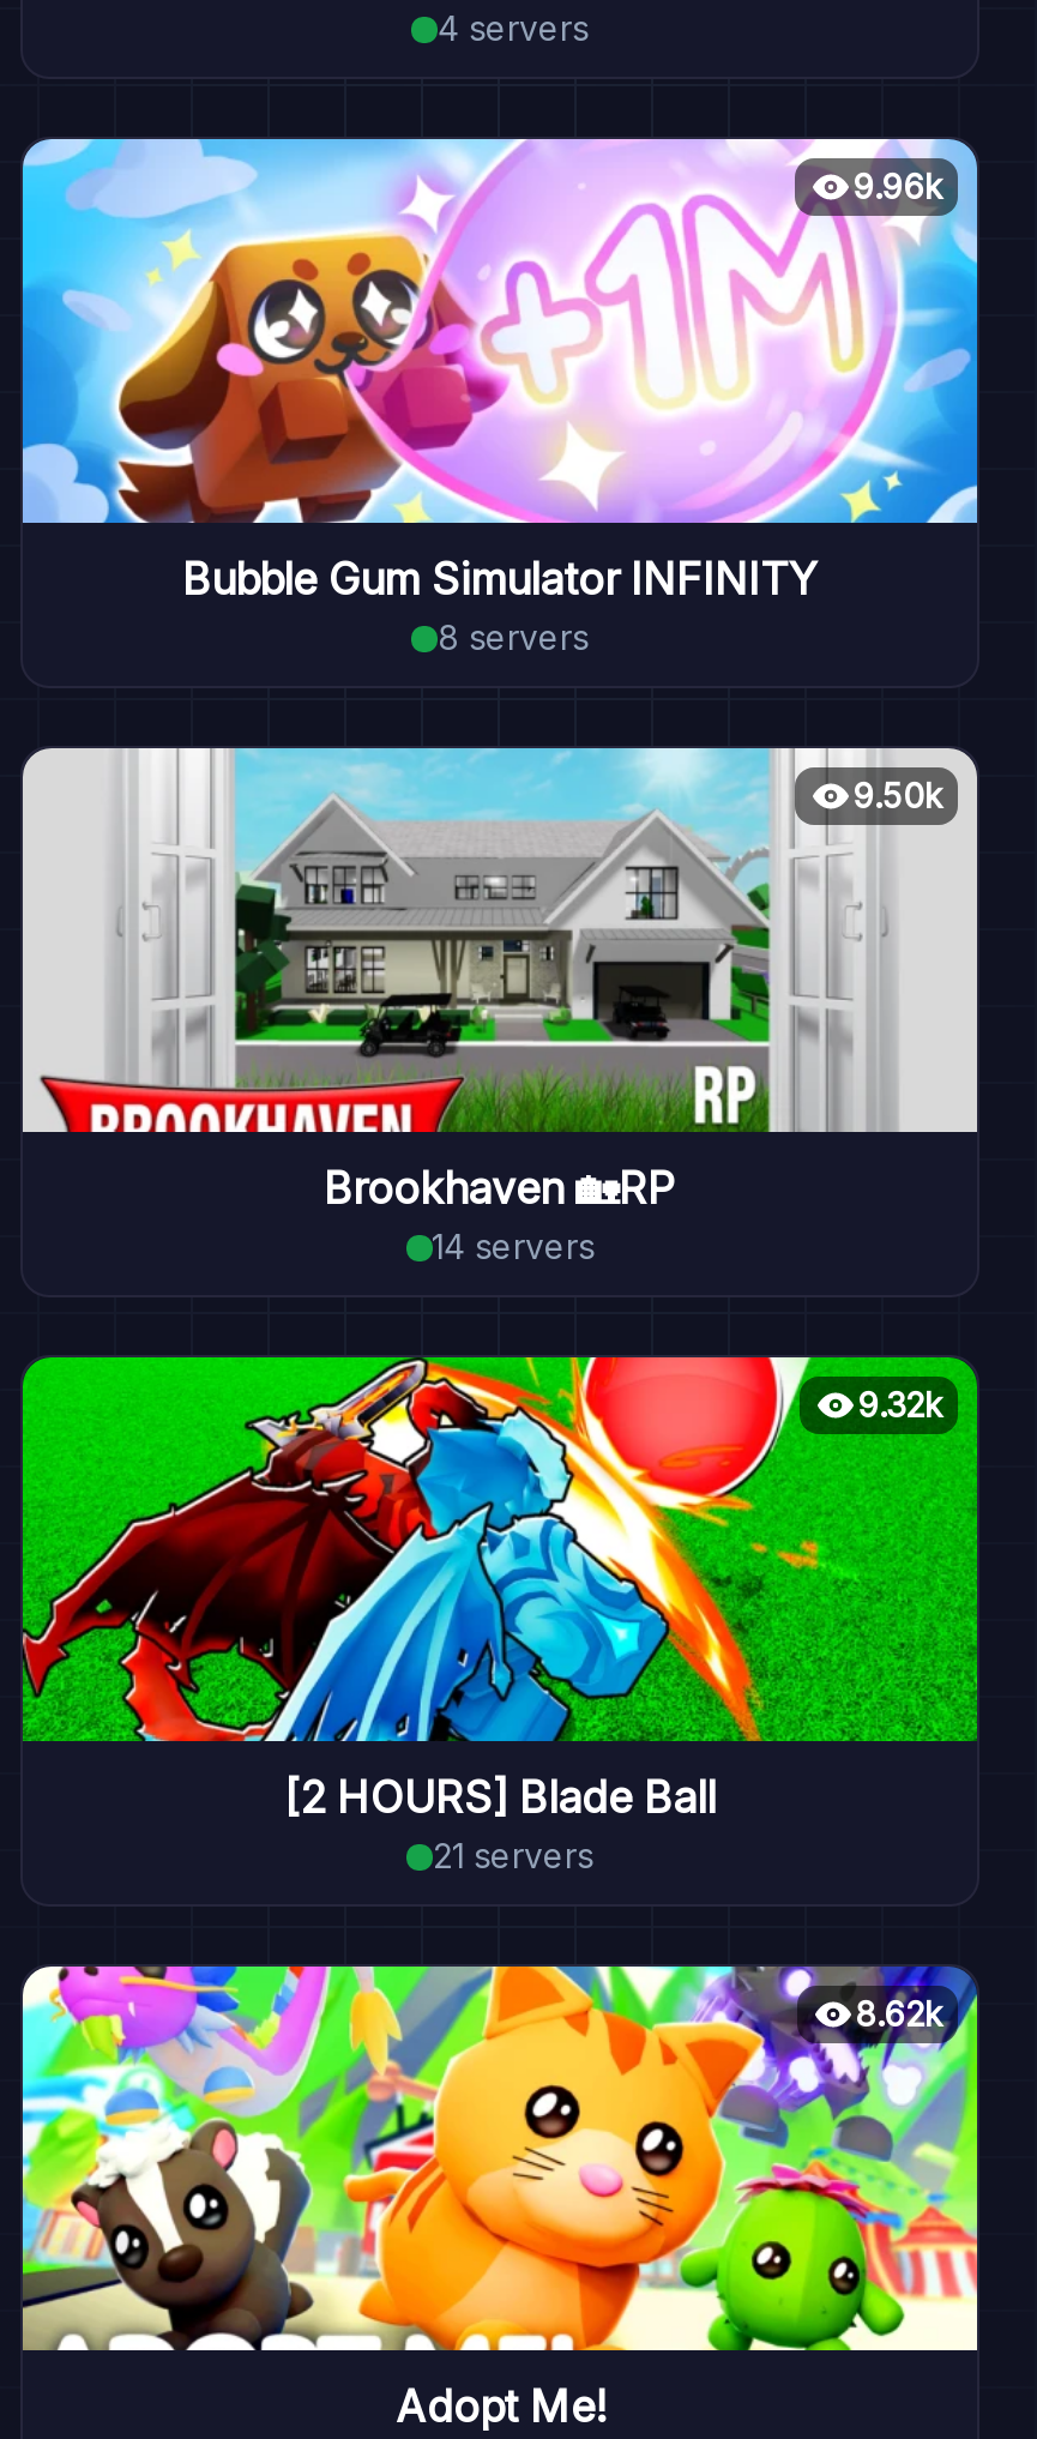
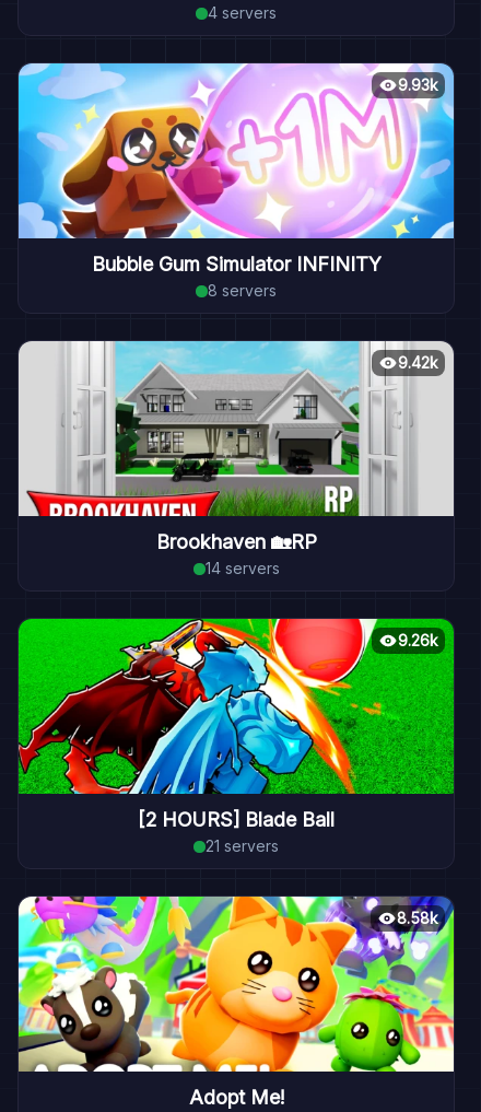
- 9.96k
+ 9.93k

- 9.50k
+ 9.42k

- 9.32k
+ 9.26k

- 8.62k
+ 8.58k
